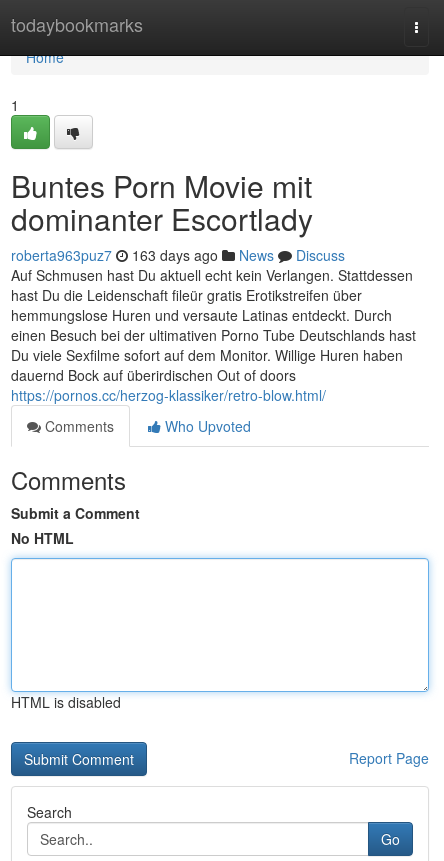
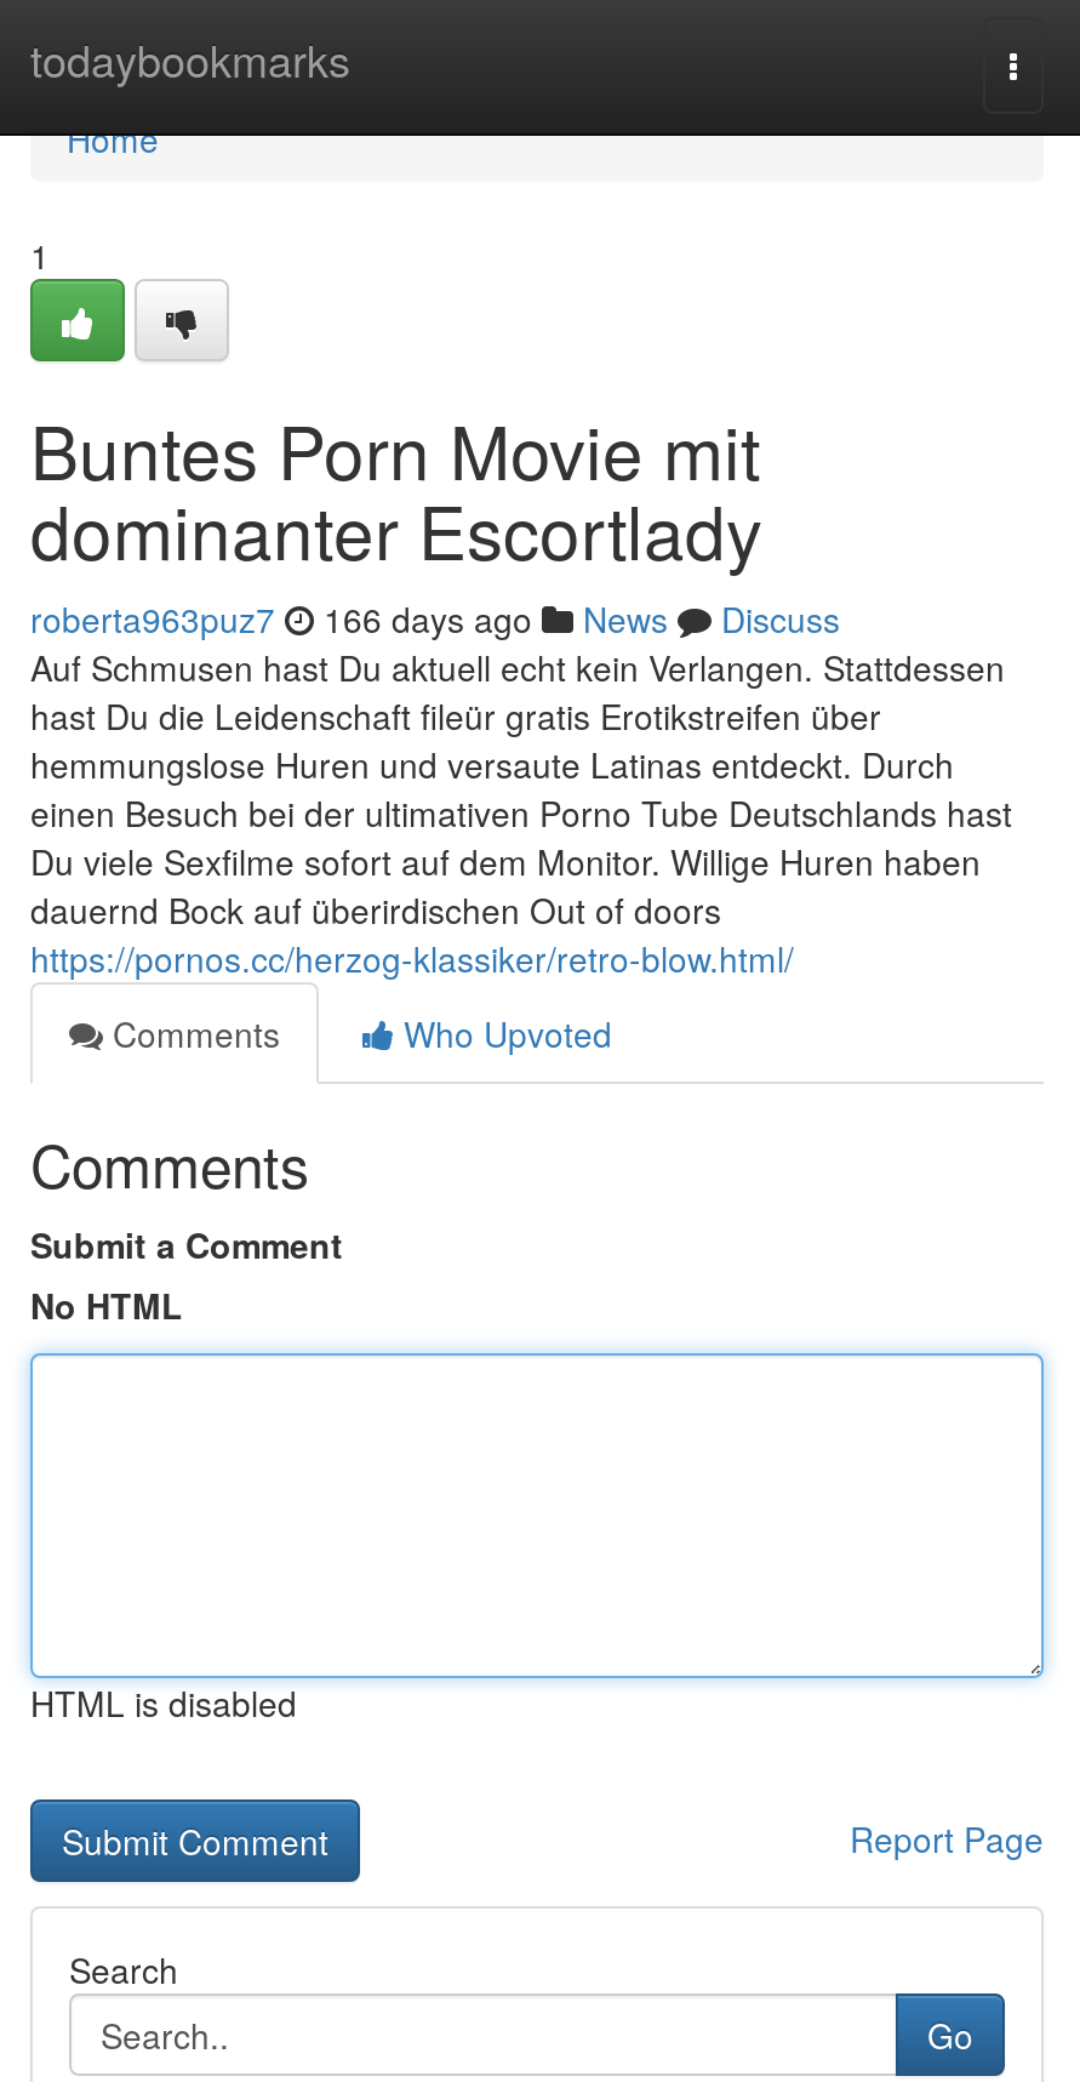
- roberta963puz7 163 days ago News Discuss
+ roberta963puz7 166 days ago News Discuss
